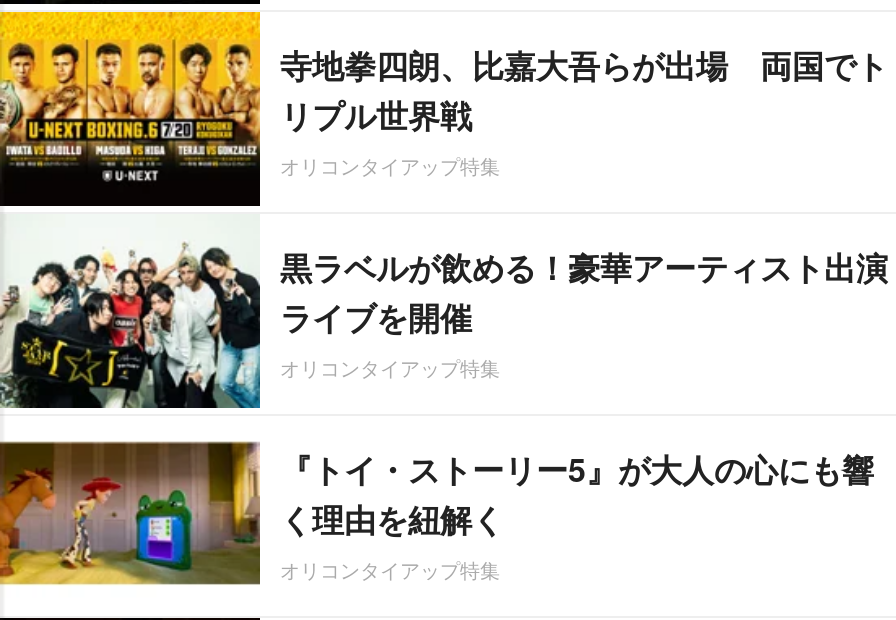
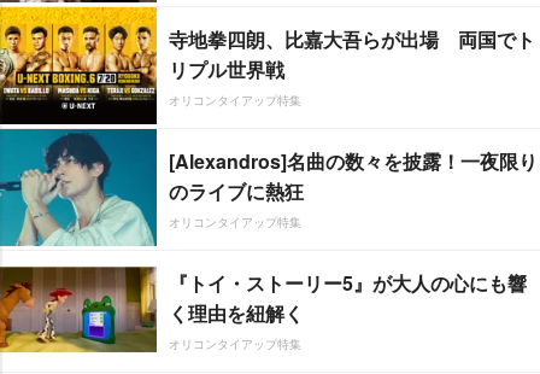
- [image]
- 黒ラベルが飲める！豪華アーティスト出演
- ライブを開催
+ [image]
+ [Alexandros]名曲の数々を披露！一夜限り
+ のライブに熱狂
